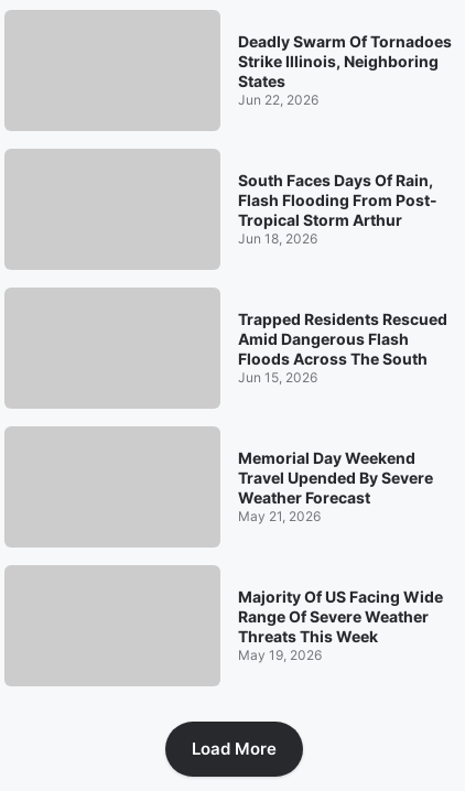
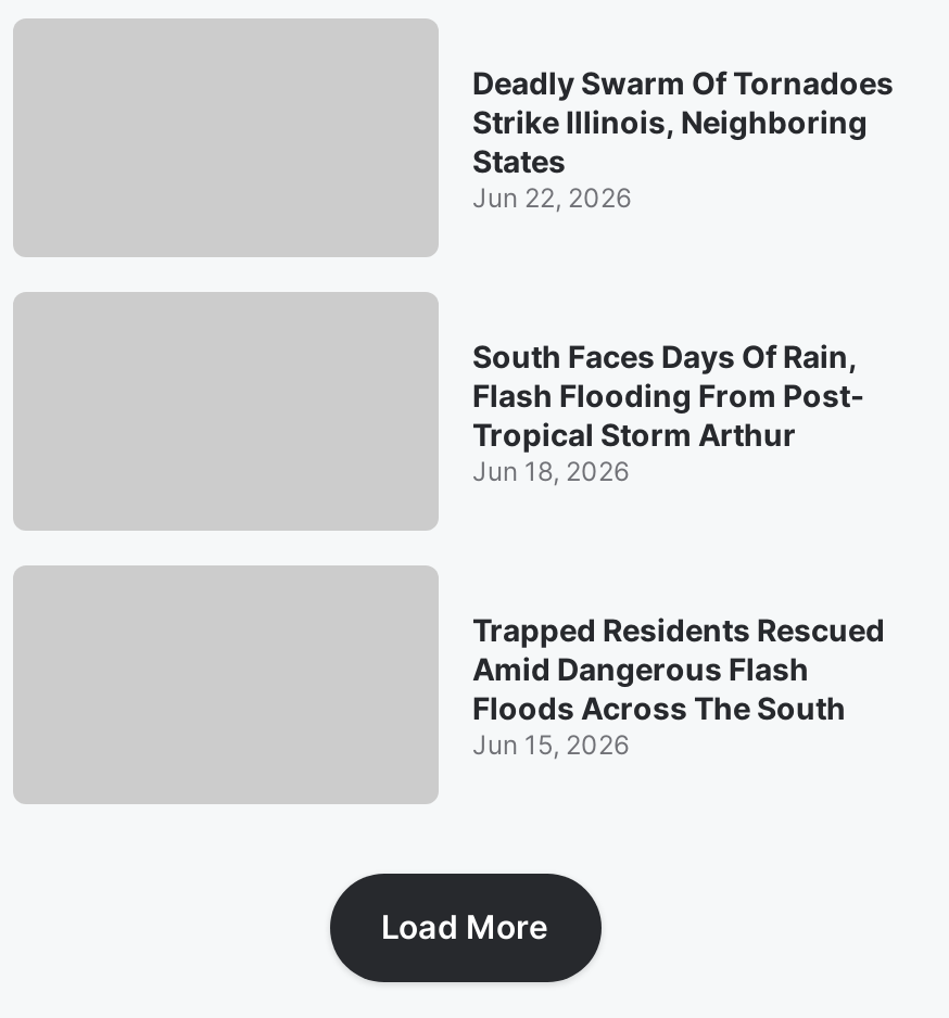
- Memorial Day Weekend
- Travel Upended By Severe
- Weather Forecast
- May 21, 2026

- Majority Of US Facing Wide
- Range Of Severe Weather
- Threats This Week
- May 19, 2026
